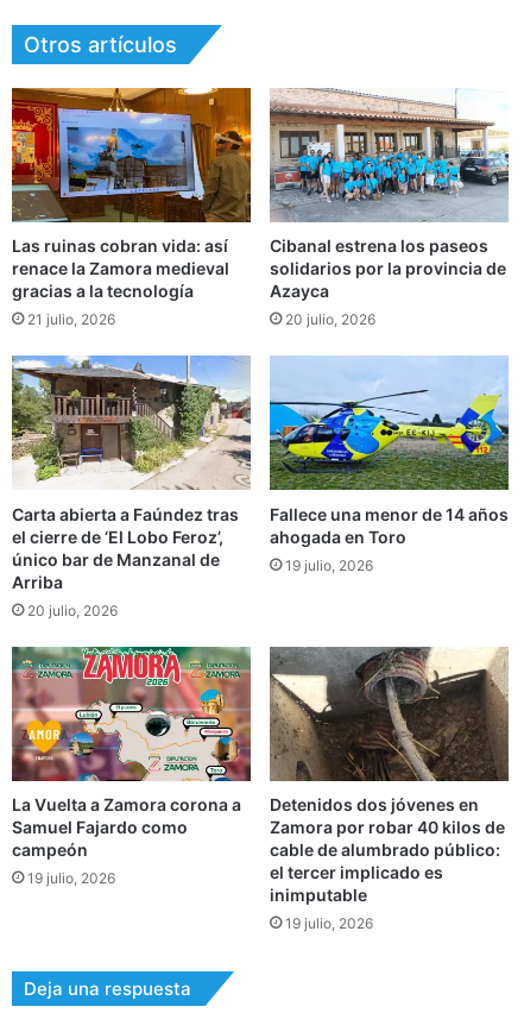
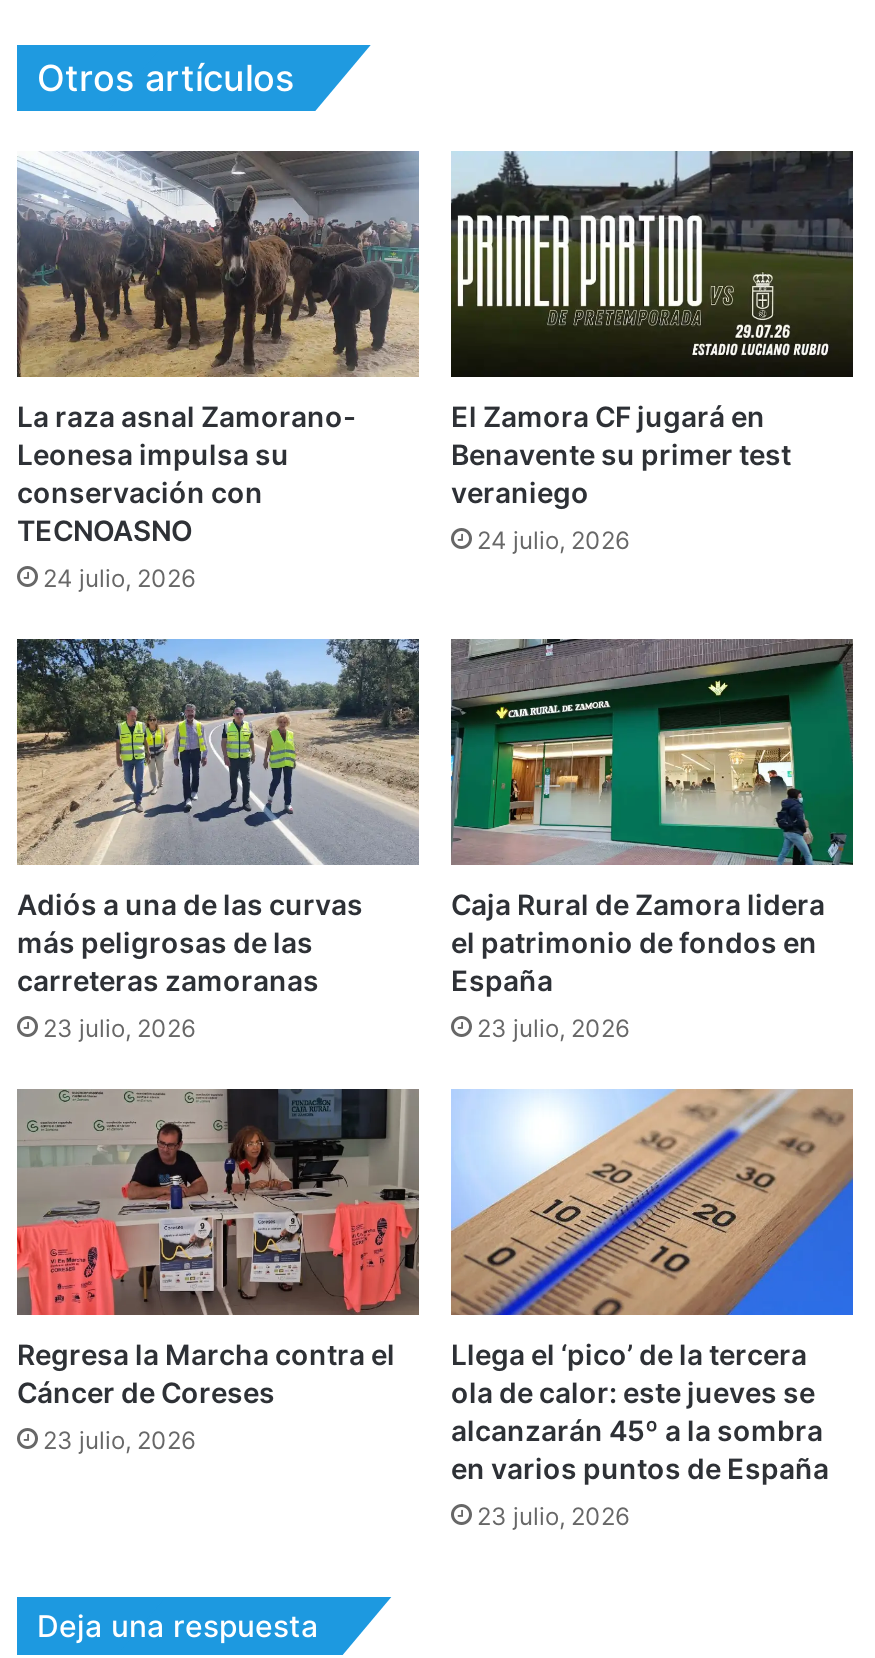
- [image]
- Las ruinas cobran vida: así
- renace la Zamora medieval
- gracias a la tecnología
+ [image]
+ La raza asnal Zamorano-
+ Leonesa impulsa su
+ conservación con
+ TECNOASNO

- [image]
- Cibanal estrena los paseos
- solidarios por la provincia de
- Azayca
+ [image]
+ El Zamora CF jugará en
+ Benavente su primer test
+ veraniego

- 21 julio, 2026
+ 24 julio, 2026

- 20 julio, 2026
+ 24 julio, 2026

- [image]
+ [image]

- [image]
+ [image]

- Carta abierta a Faúndez tras
- el cierre de ‘El Lobo Feroz’,
- único bar de Manzanal de
- Arriba
+ Adiós a una de las curvas
+ más peligrosas de las
+ carreteras zamoranas

- Fallece una menor de 14 años
- ahogada en Toro
+ Caja Rural de Zamora lidera
+ el patrimonio de fondos en
+ España

- 19 julio, 2026
+ 23 julio, 2026

- 20 julio, 2026
+ 23 julio, 2026

- [image]
- La Vuelta a Zamora corona a
- Samuel Fajardo como
- campeón
+ [image]
+ Regresa la Marcha contra el
+ Cáncer de Coreses

- [image]
- Detenidos dos jóvenes en
- Zamora por robar 40 kilos de
- cable de alumbrado público:
- el tercer implicado es
- inimputable
+ [image]
+ Llega el ‘pico’ de la tercera
+ ola de calor: este jueves se
+ alcanzarán 45º a la sombra
+ en varios puntos de España

- 19 julio, 2026
+ 23 julio, 2026

- 19 julio, 2026
+ 23 julio, 2026
